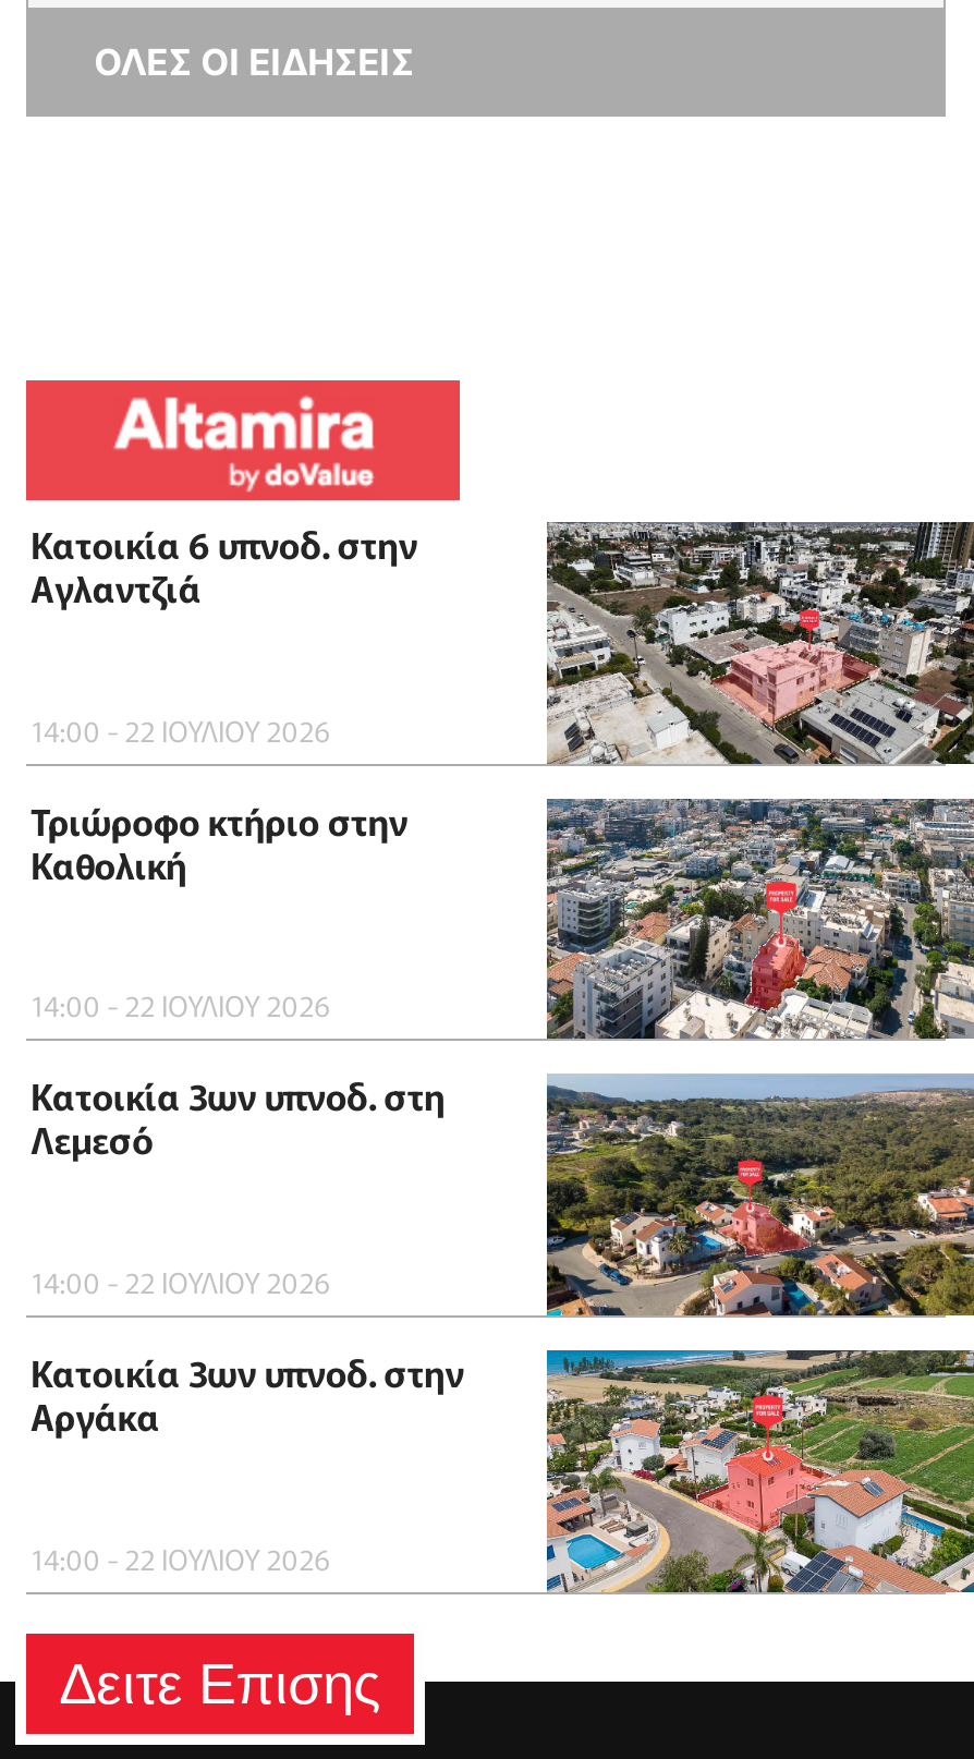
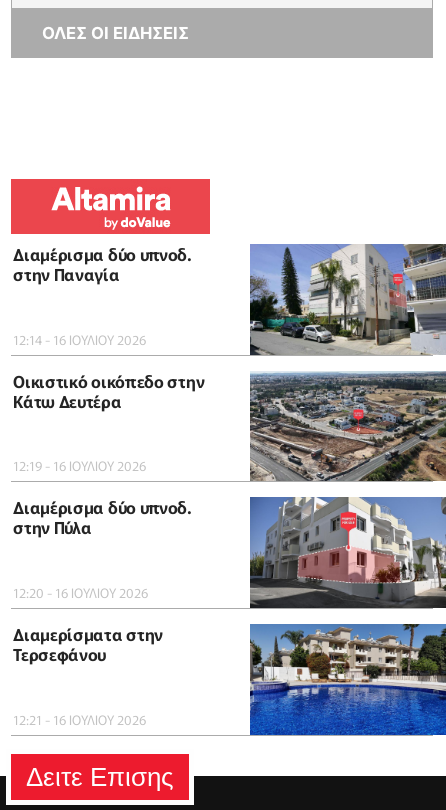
- Κατοικία 6 υπνοδ. στην
- Αγλαντζιά
+ Διαμέρισμα δύο υπνοδ.
+ στην Παναγία

- [image]
+ [image]

- 14:00 - 22 ΙΟΥΛΙΟΥ 2026
+ 12:14 - 16 ΙΟΥΛΙΟΥ 2026

- Τριώροφο κτήριο στην
- Καθολική
+ Οικιστικό οικόπεδο στην
+ Κάτω Δευτέρα

- [image]
+ [image]

- 14:00 - 22 ΙΟΥΛΙΟΥ 2026
+ 12:19 - 16 ΙΟΥΛΙΟΥ 2026

- Κατοικία 3ων υπνοδ. στη
- Λεμεσό
+ Διαμέρισμα δύο υπνοδ.
+ στην Πύλα

- [image]
+ [image]

- 14:00 - 22 ΙΟΥΛΙΟΥ 2026
+ 12:20 - 16 ΙΟΥΛΙΟΥ 2026

- Κατοικία 3ων υπνοδ. στην
- Αργάκα
+ Διαμερίσματα στην
+ Τερσεφάνου

- [image]
+ [image]

- 14:00 - 22 ΙΟΥΛΙΟΥ 2026
+ 12:21 - 16 ΙΟΥΛΙΟΥ 2026
